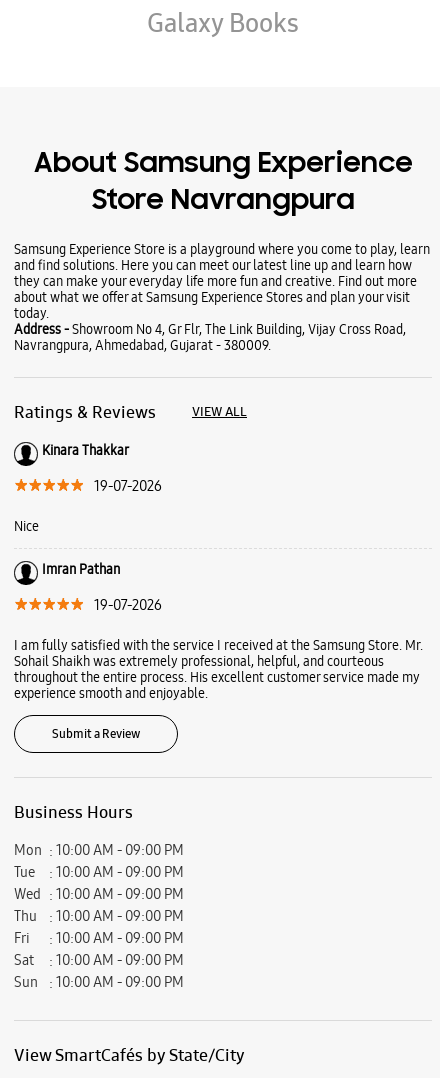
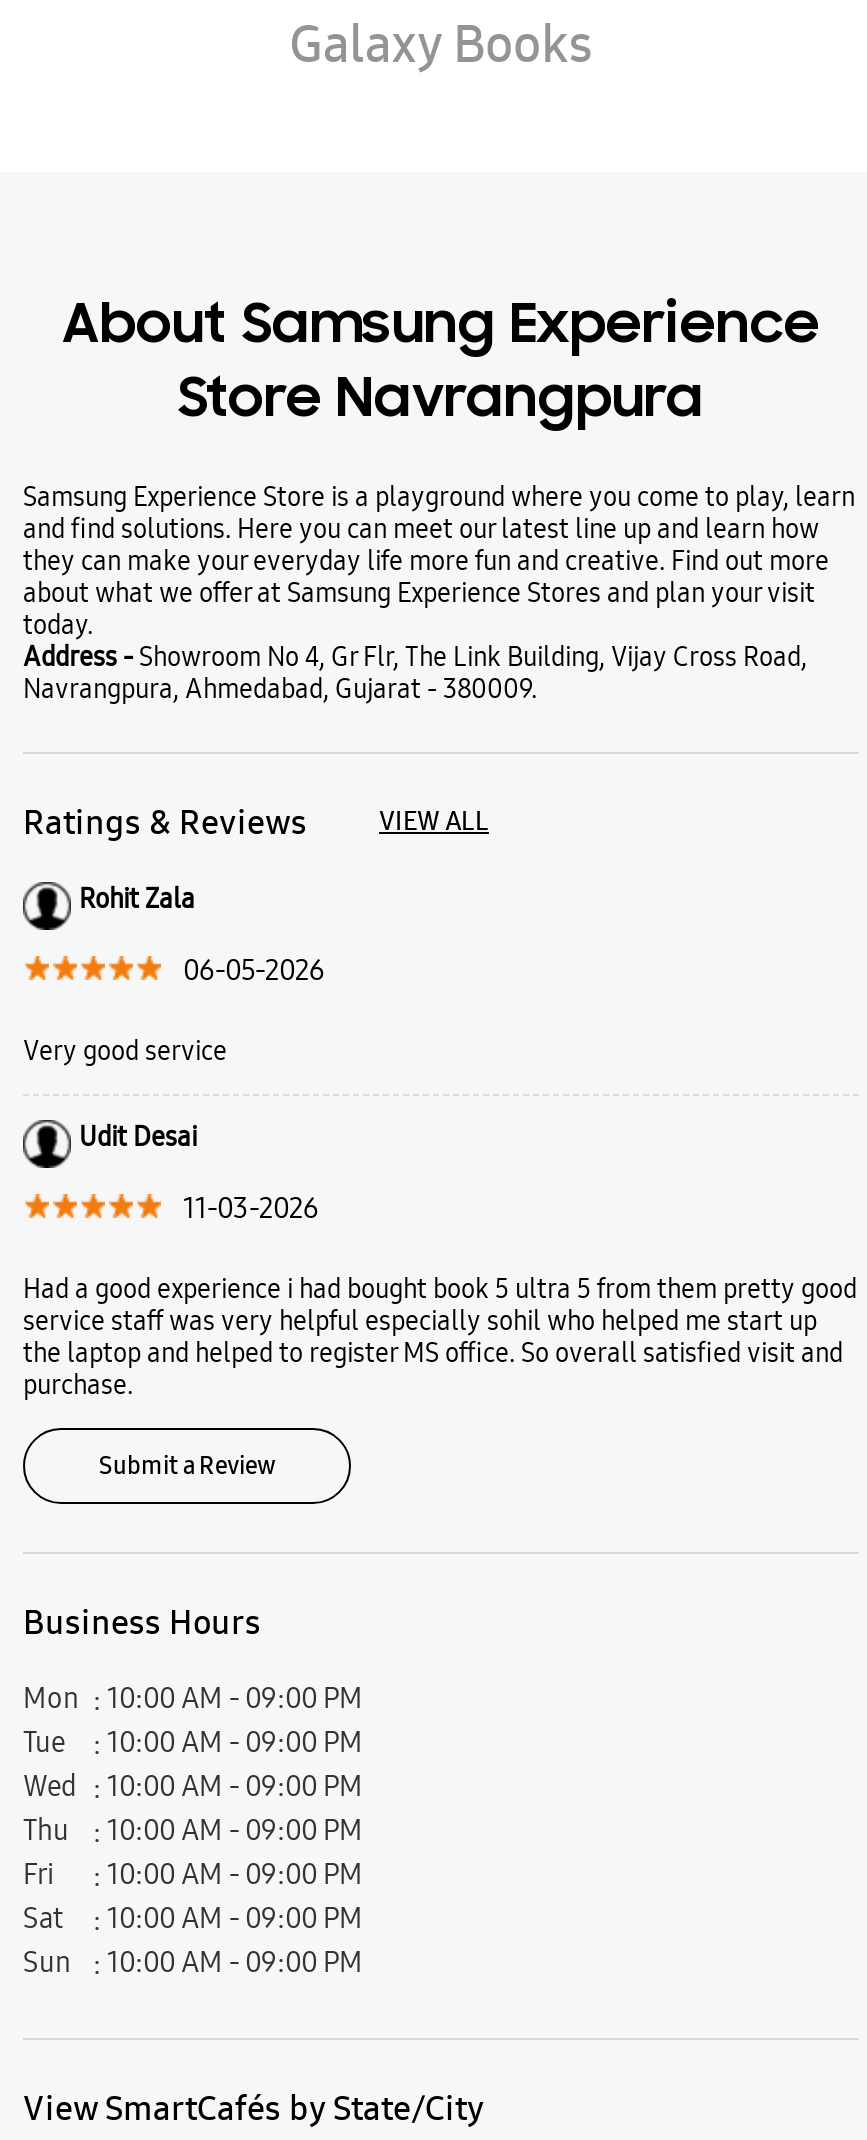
- Kinara Thakkar
+ Rohit Zala

- 19-07-2026
+ 06-05-2026

- Nice
+ Very good service

- Imran Pathan
+ Udit Desai

- 19-07-2026
+ 11-03-2026

- I am fully satisfied with the service I received at the Samsung Store. Mr.
- Sohail Shaikh was extremely professional, helpful, and courteous
- throughout the entire process. His excellent customer service made my
- experience smooth and enjoyable.
+ Had a good experience i had bought book 5 ultra 5 from them pretty good
+ service staff was very helpful especially sohil who helped me start up
+ the laptop and helped to register MS office. So overall satisfied visit and
+ purchase.
